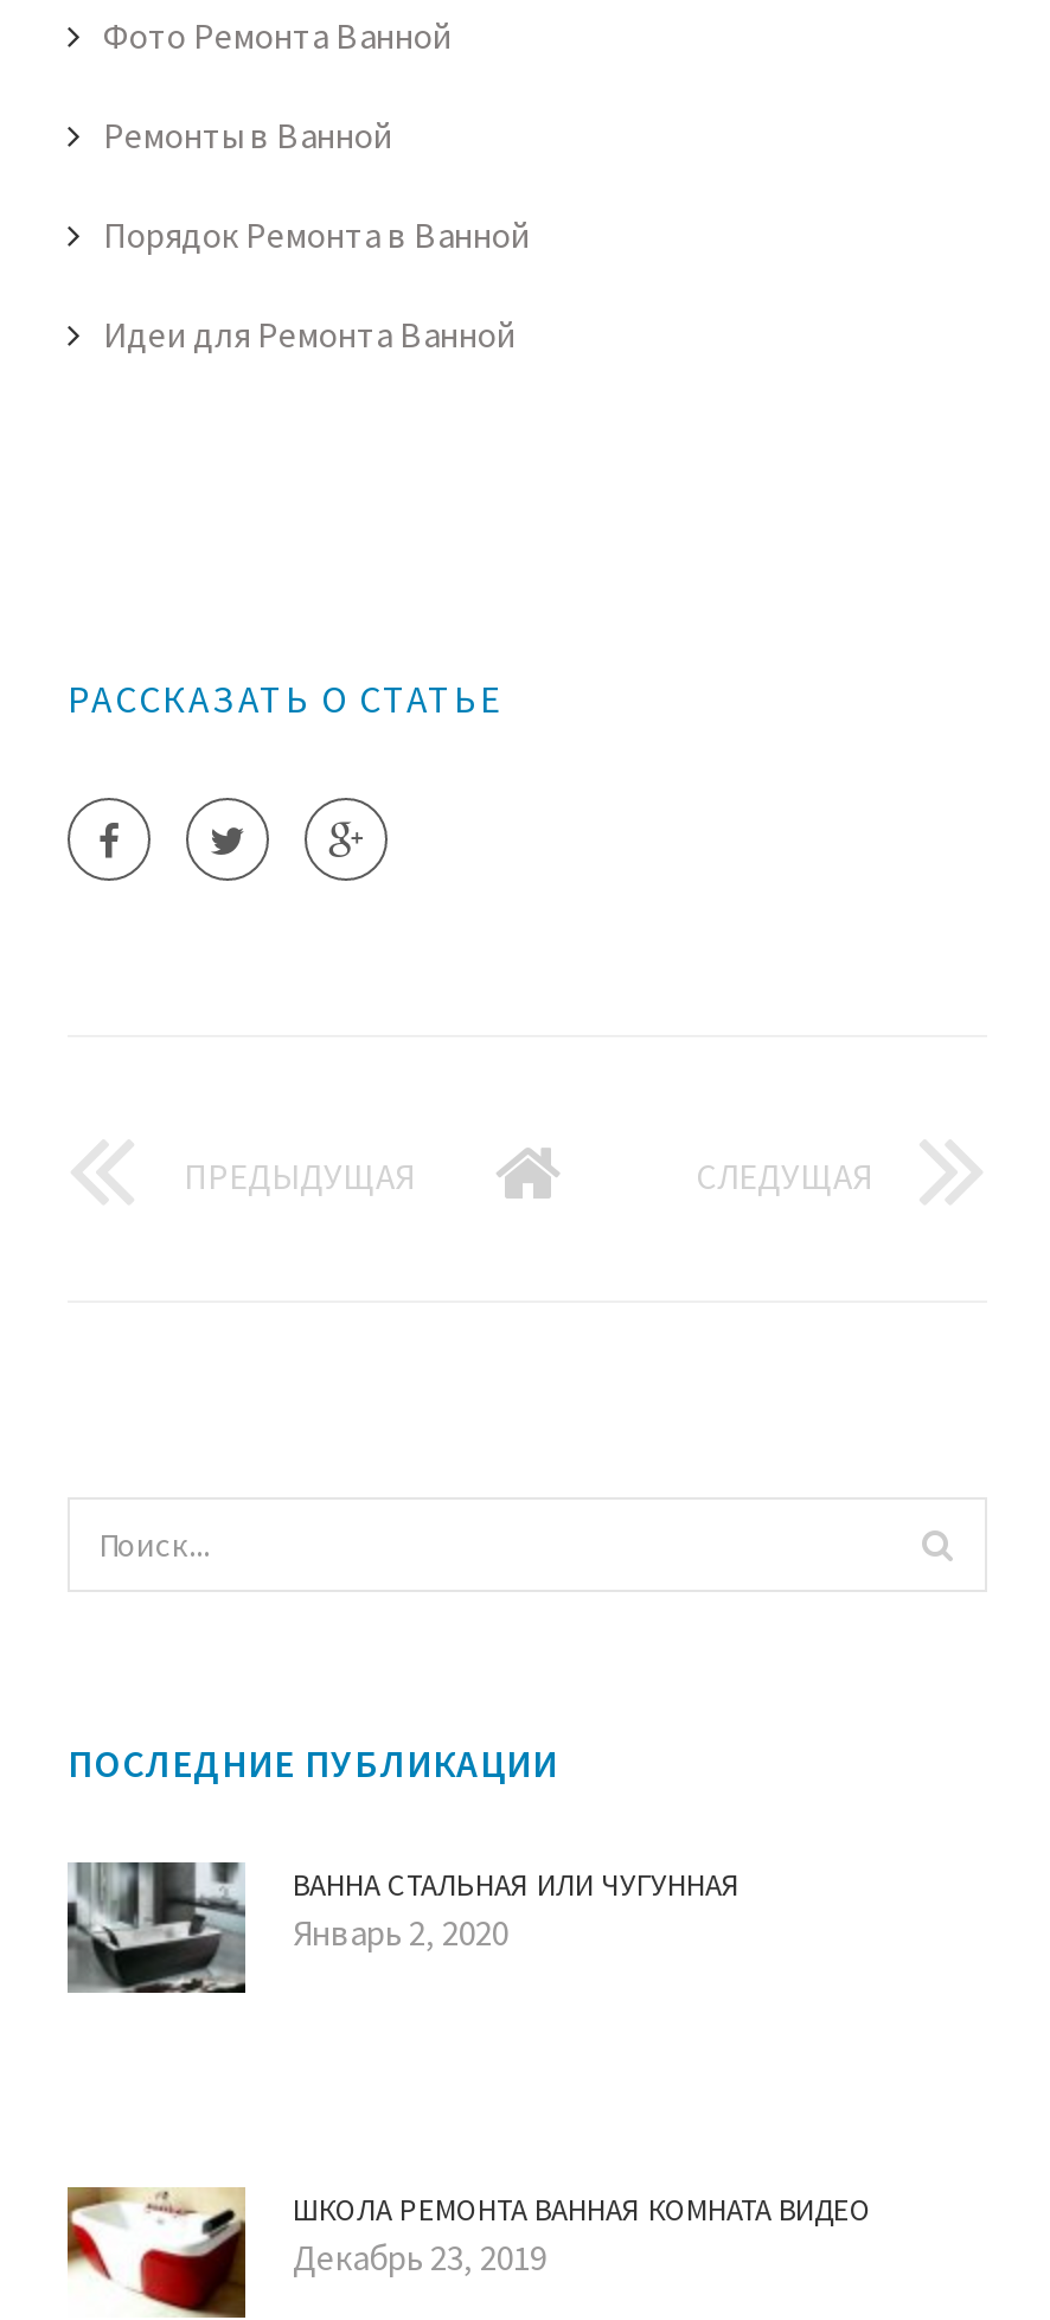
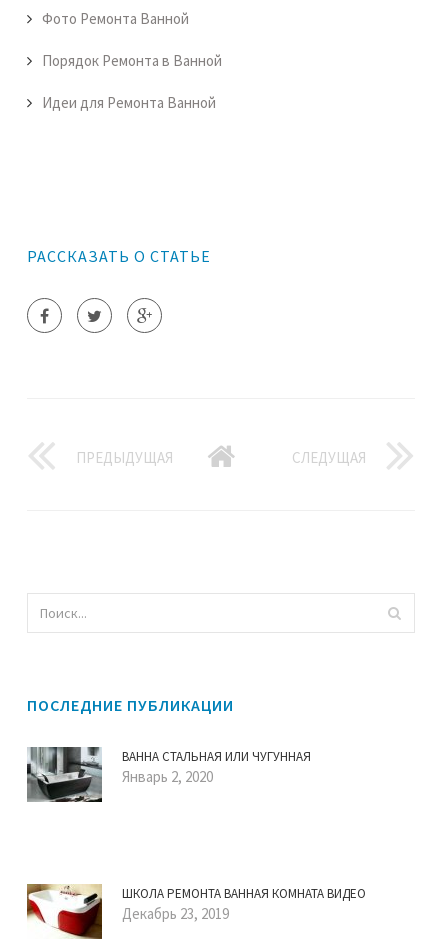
- Ремонты в Ванной
